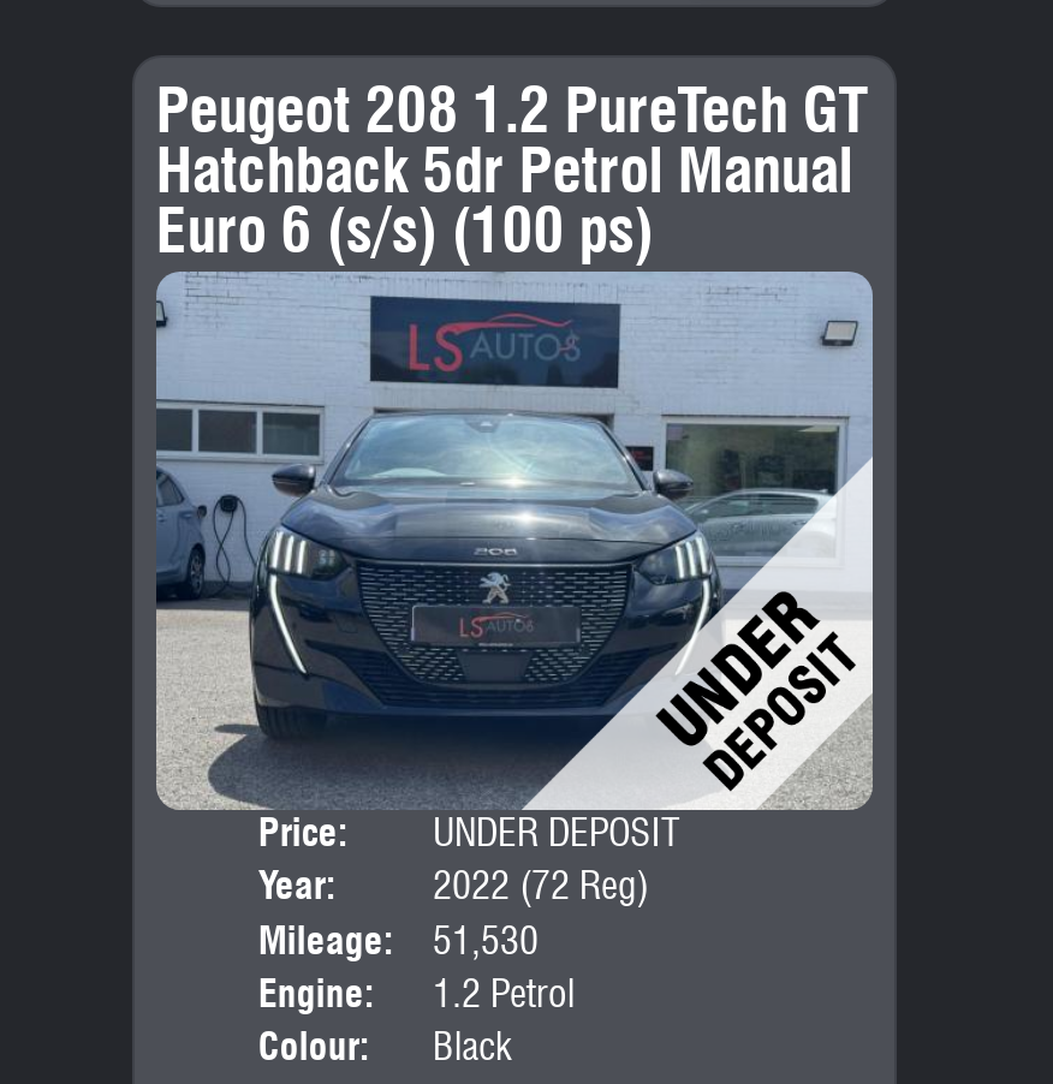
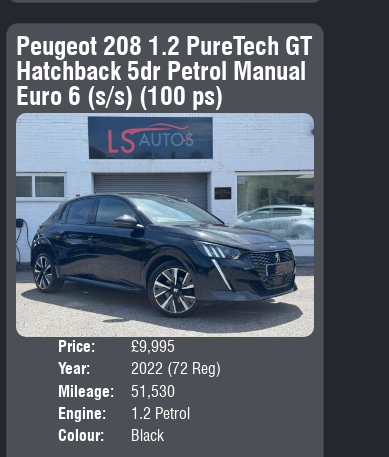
- [image]
- UNDER DEPOSIT
+ [image]
+ £9,995
